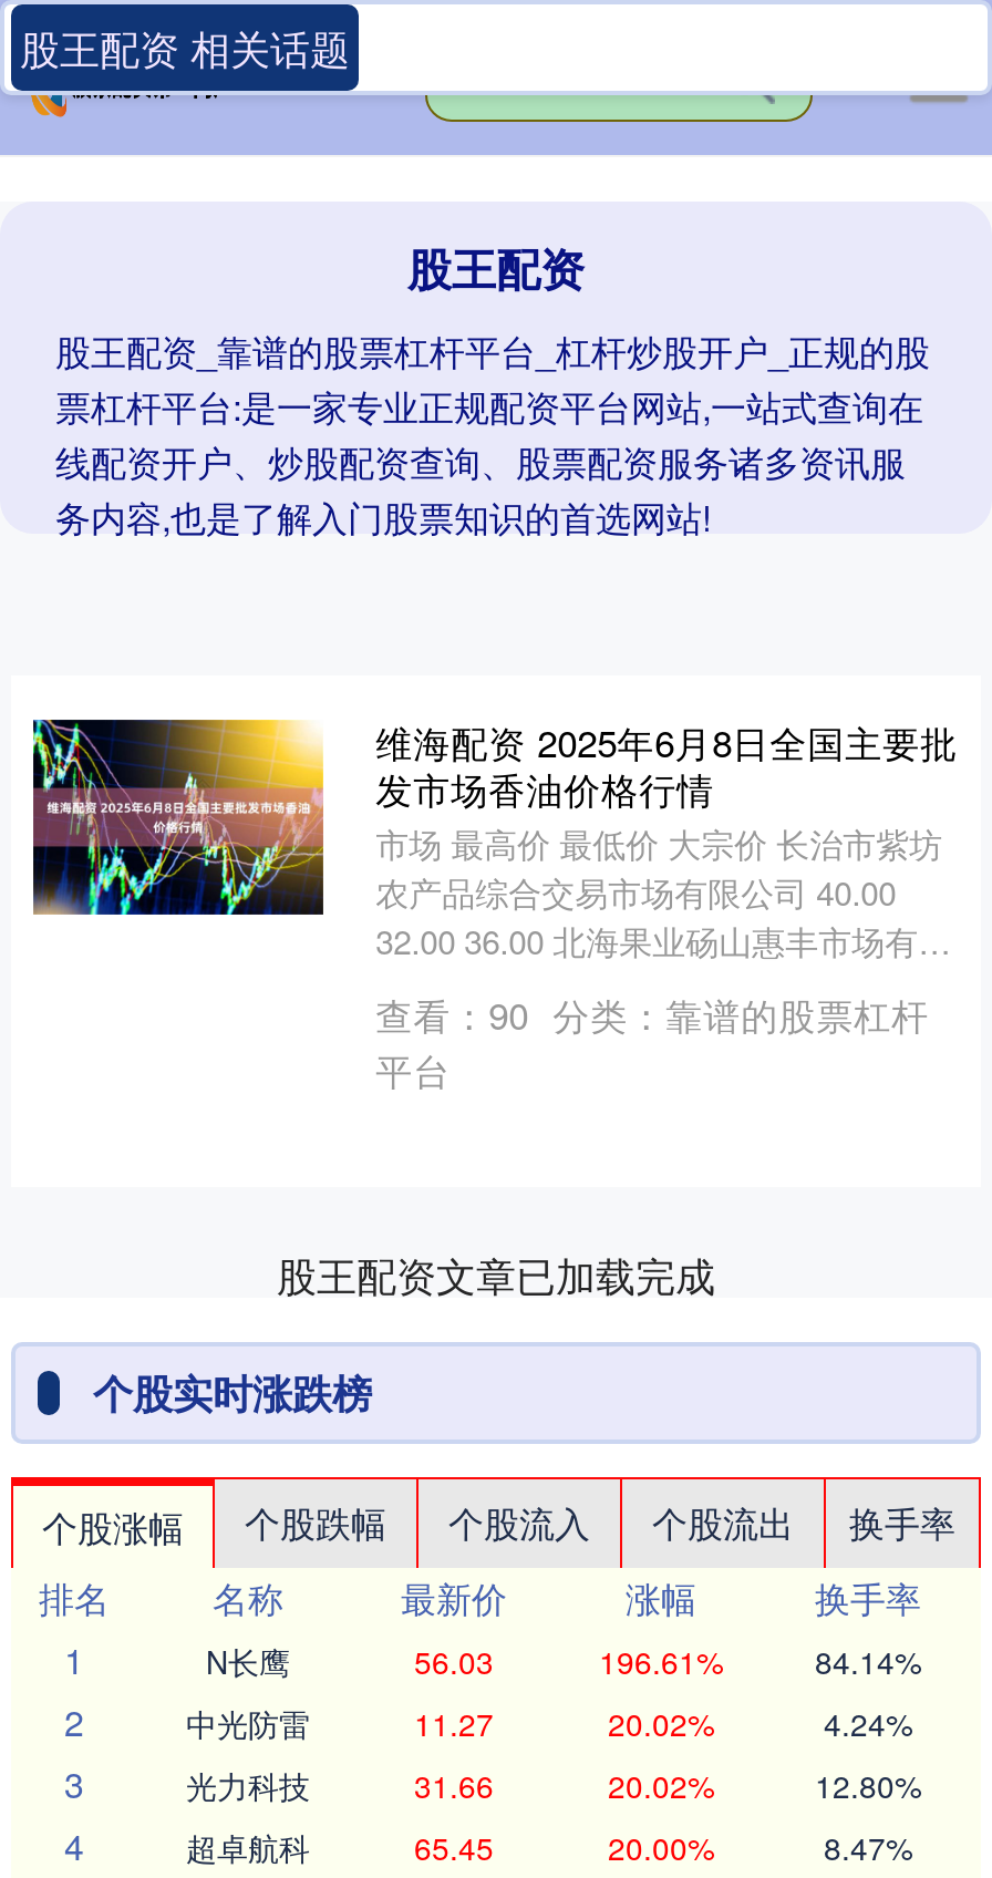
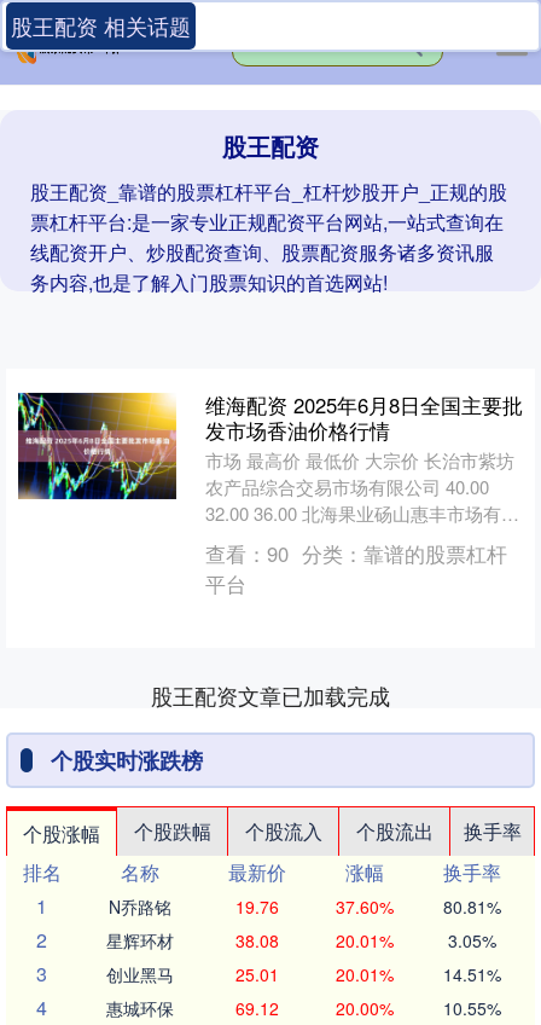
- N长鹰
- 56.03
- 196.61%
- 84.14%
+ N乔路铭
+ 19.76
+ 37.60%
+ 80.81%

- 中光防雷
- 11.27
- 20.02%
- 4.24%
+ 星辉环材
+ 38.08
+ 20.01%
+ 3.05%

- 光力科技
- 31.66
- 20.02%
- 12.80%
+ 创业黑马
+ 25.01
+ 20.01%
+ 14.51%

- 超卓航科
- 65.45
+ 惠城环保
+ 69.12

- 8.47%
+ 10.55%
